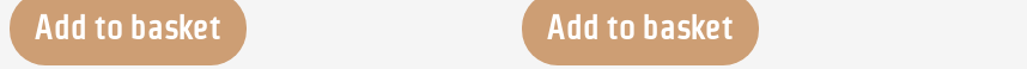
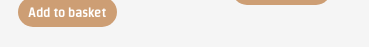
- Add to basket
